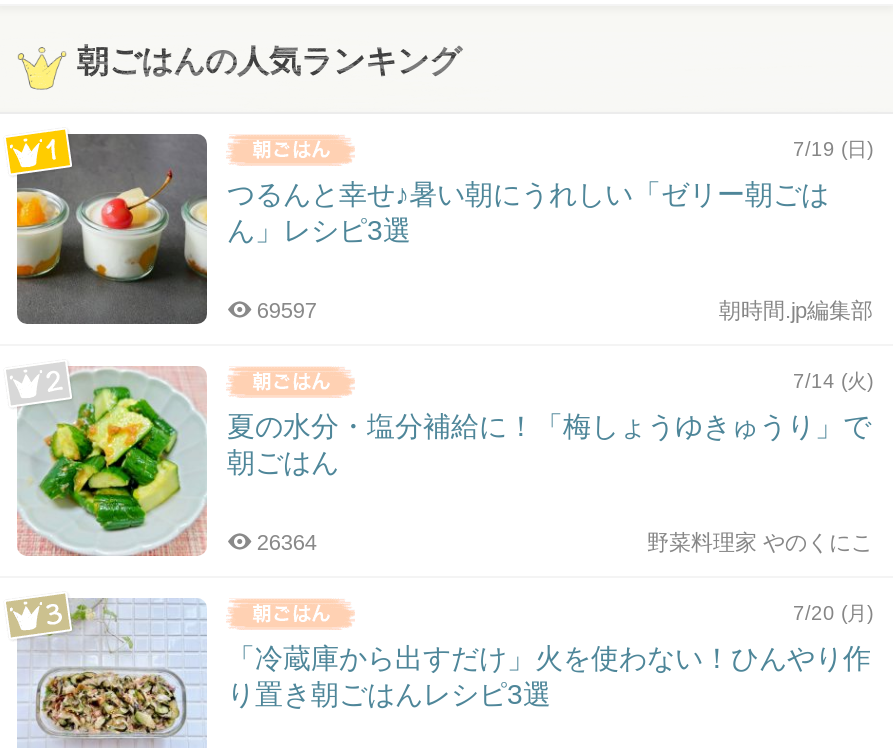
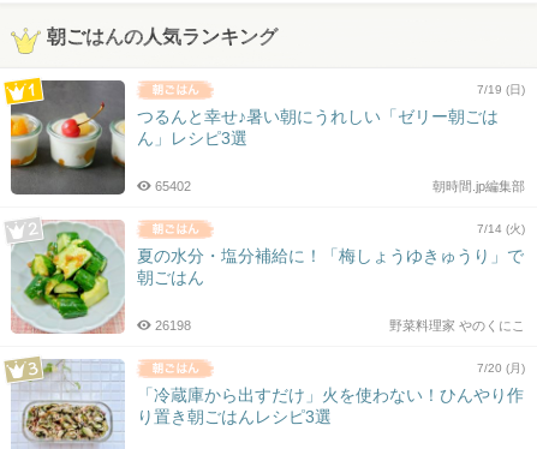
- 69597
+ 65402

- 26364
+ 26198
